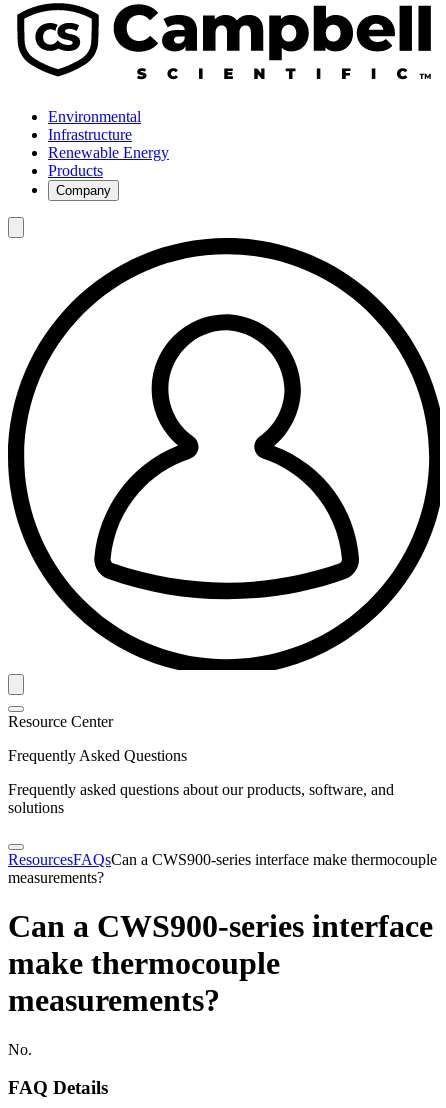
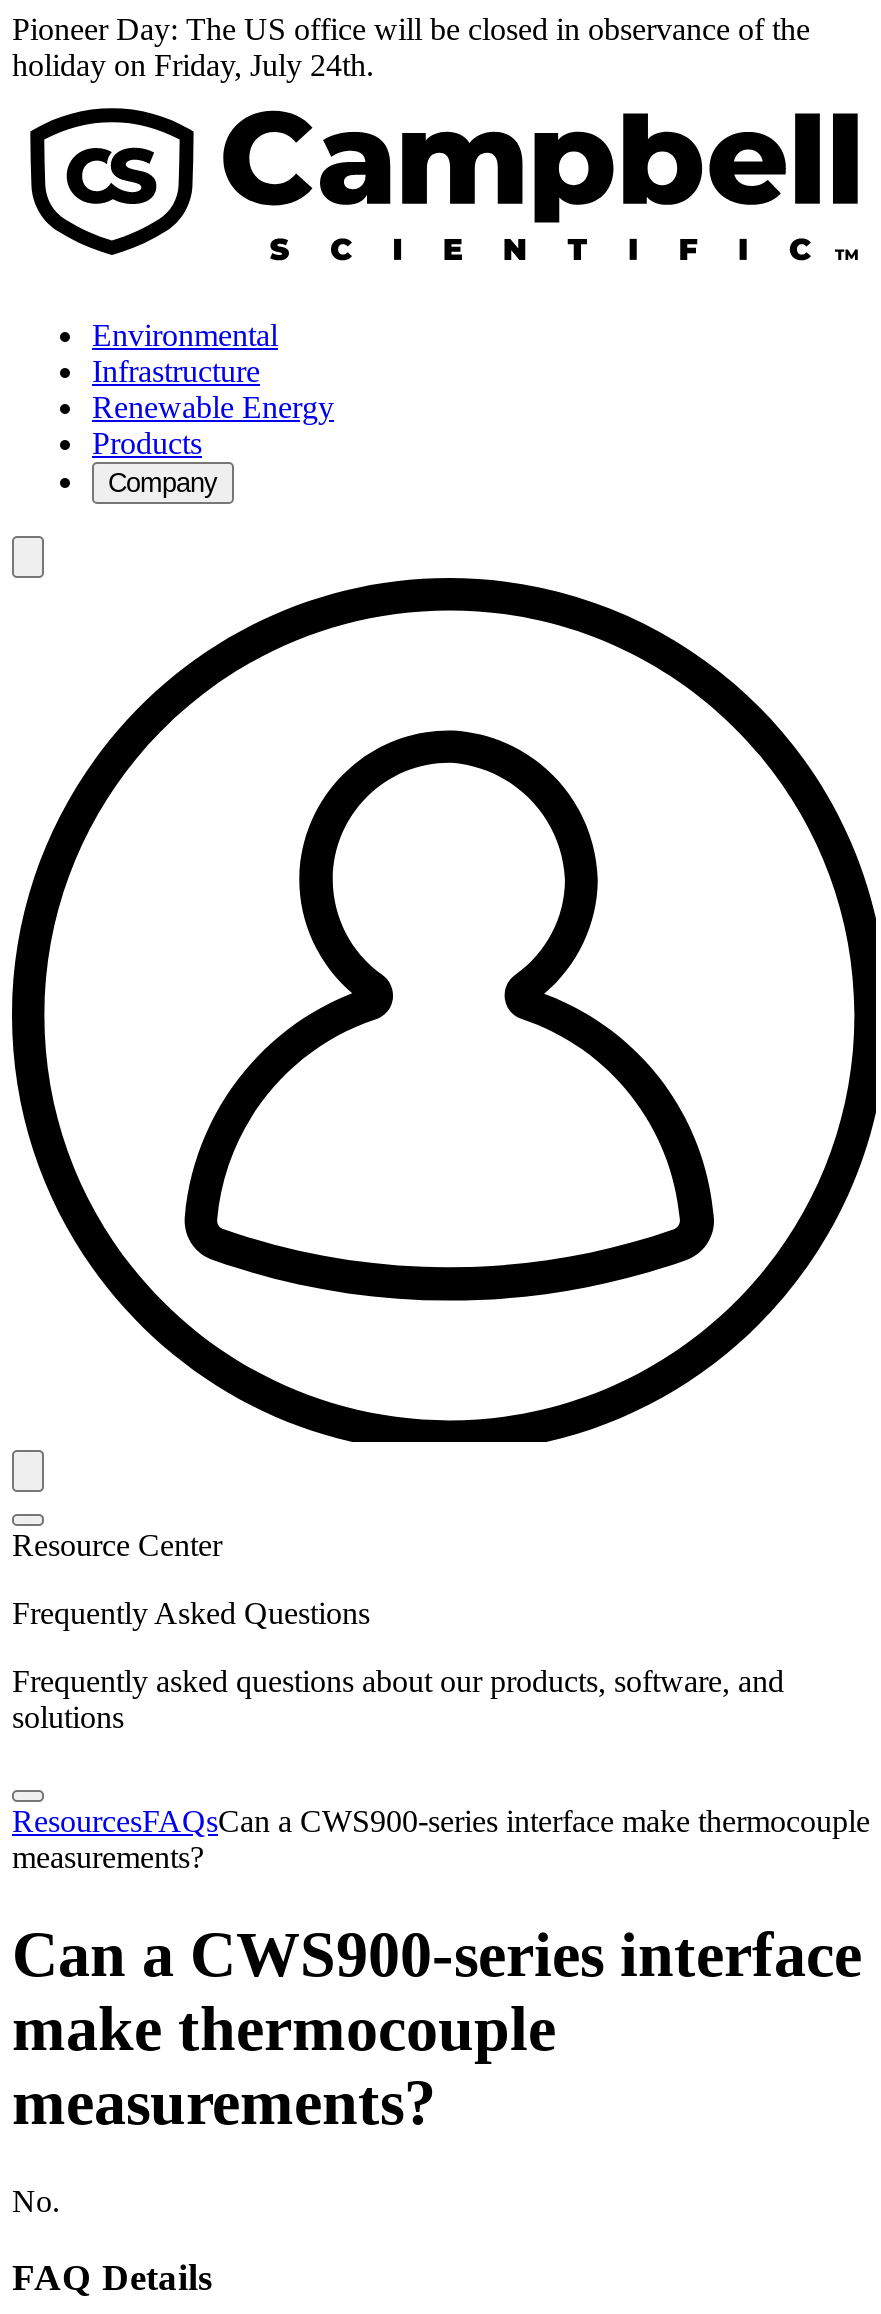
+ Pioneer Day: The US office will be closed in observance of the
+ holiday on Friday, July 24th.
